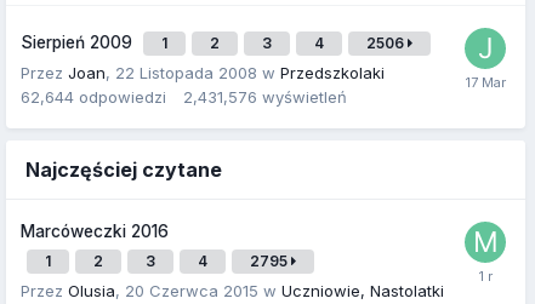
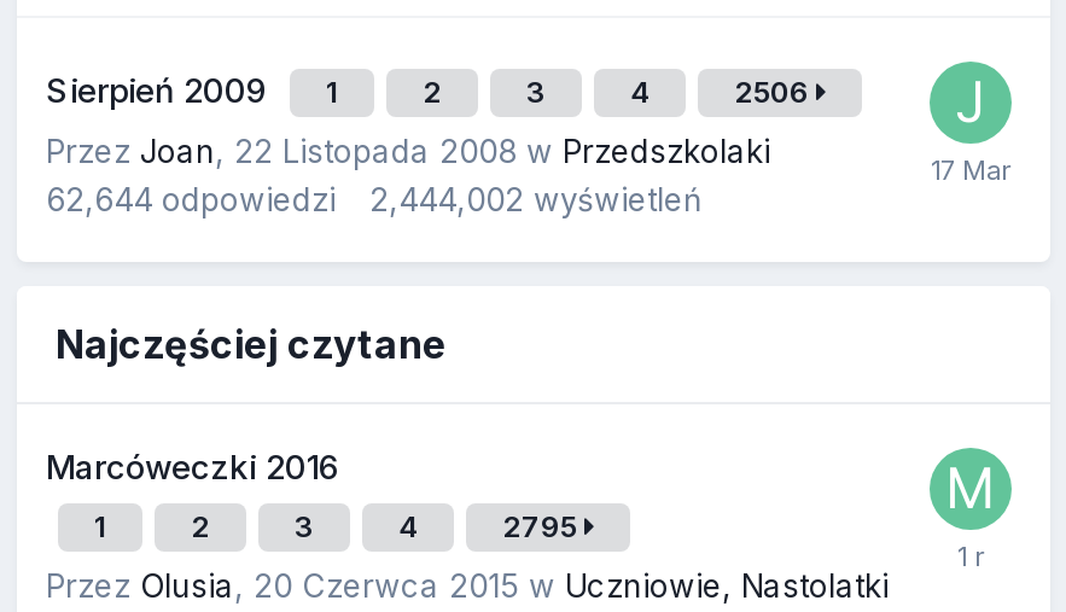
- 62,644 odpowiedzi 2,431,576 wyświetleń
+ 62,644 odpowiedzi 2,444,002 wyświetleń
